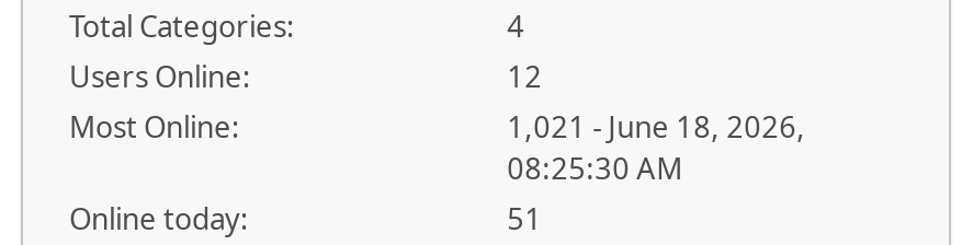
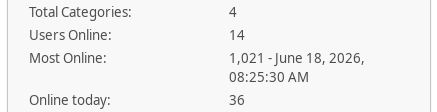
- 12
+ 14

- 51
+ 36
